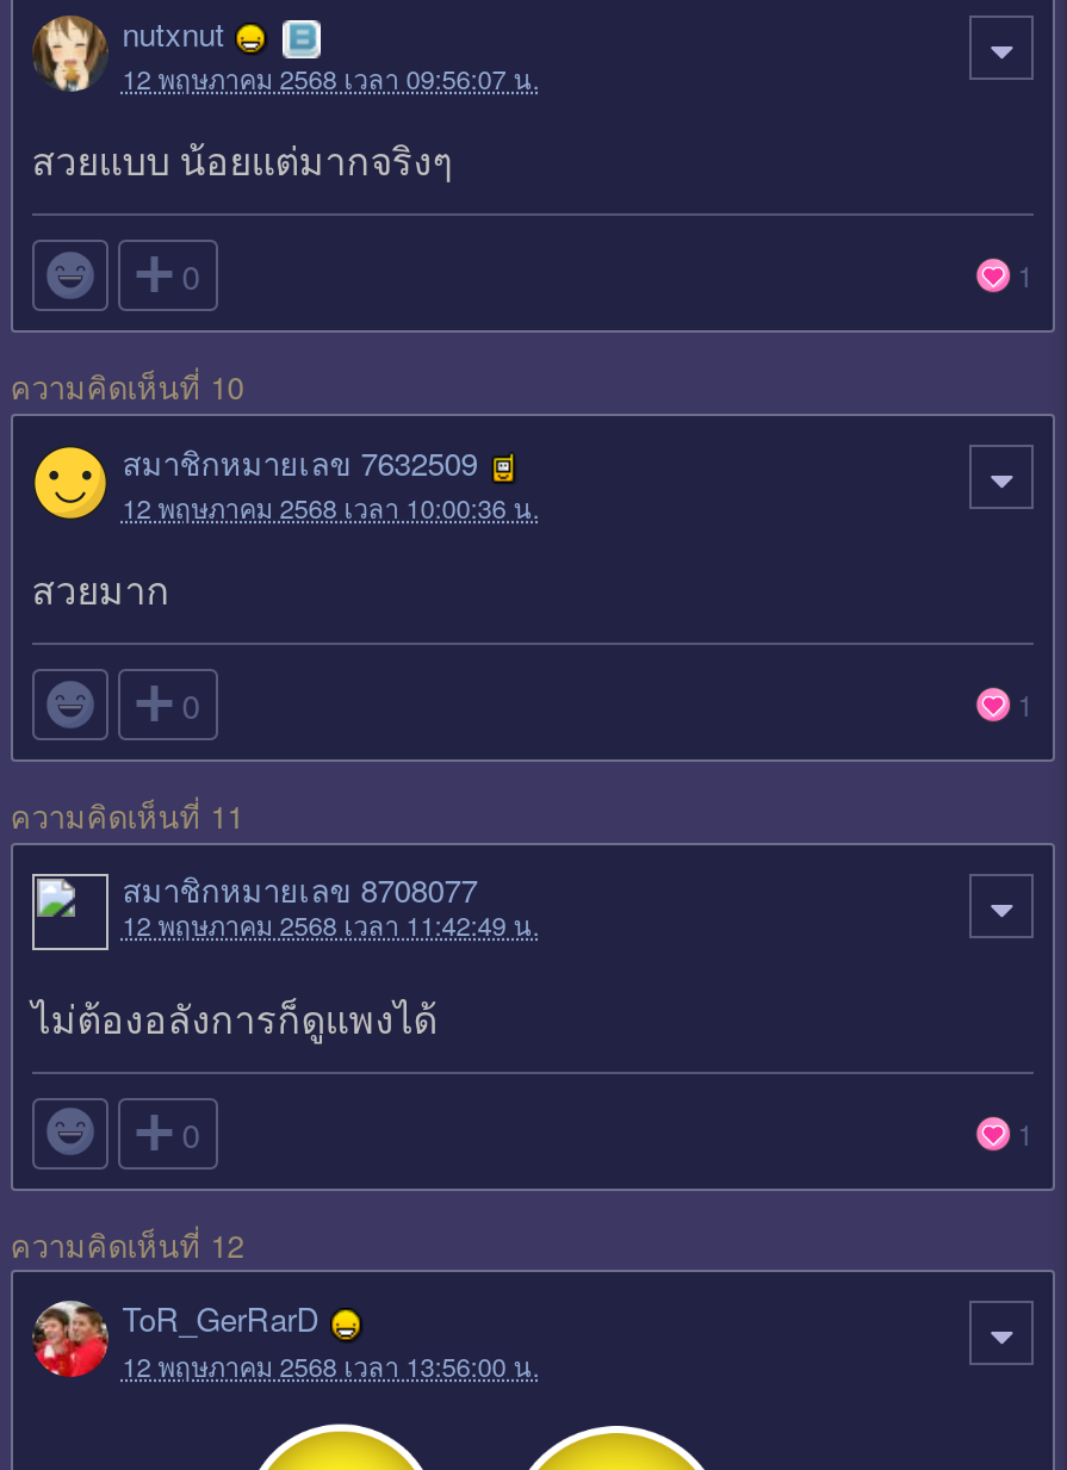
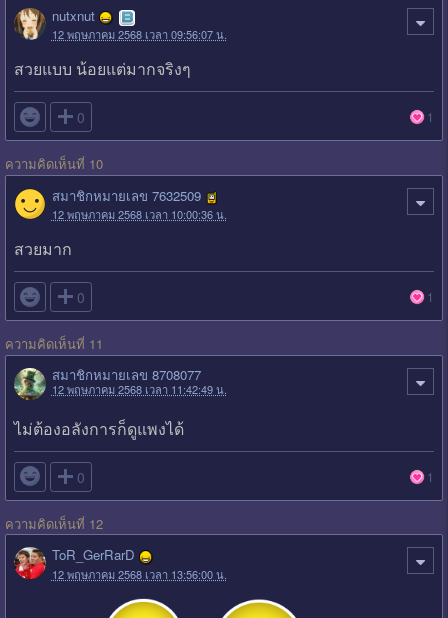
- [image]
+ [image]
